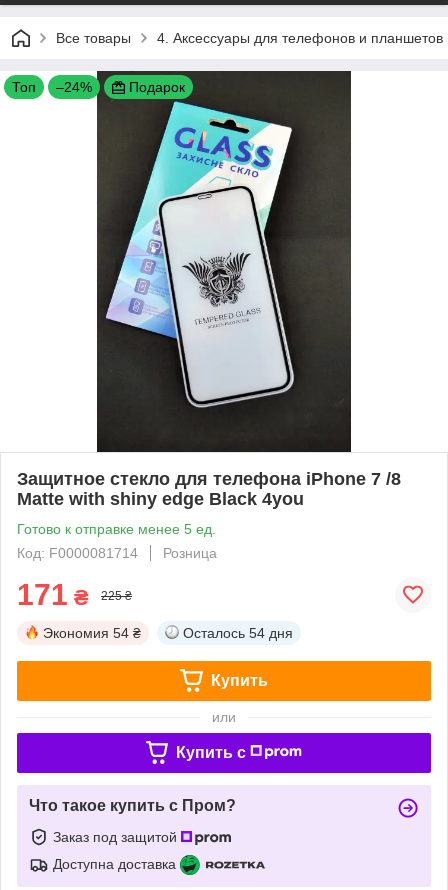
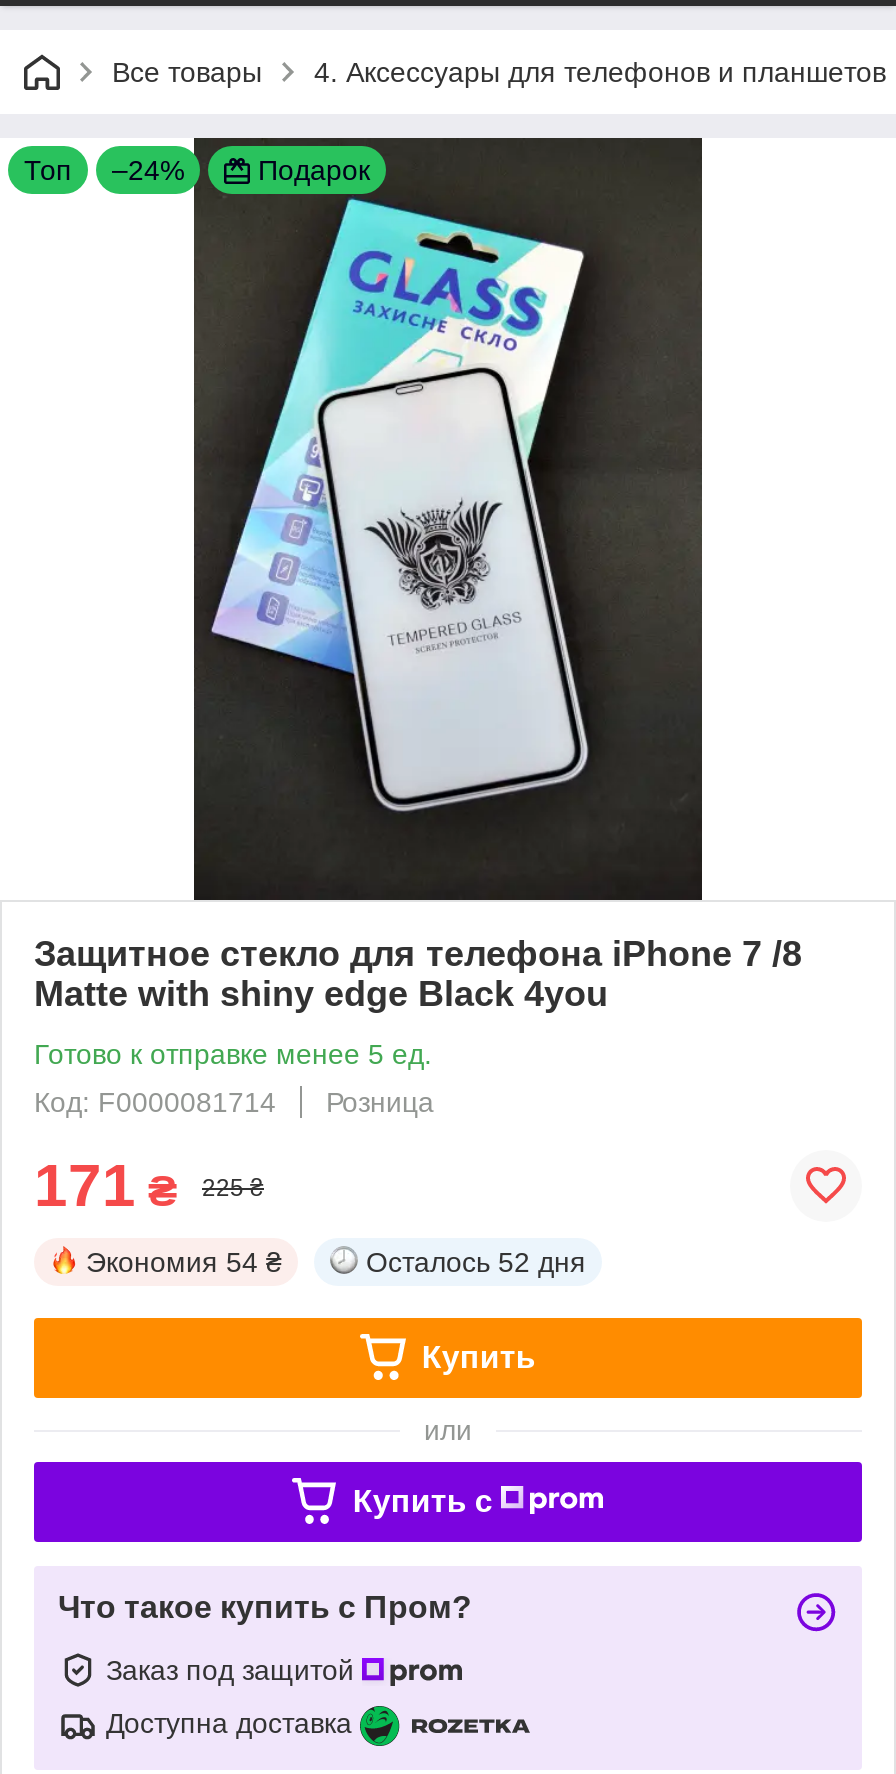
- Осталось 54 дня
+ Осталось 52 дня
